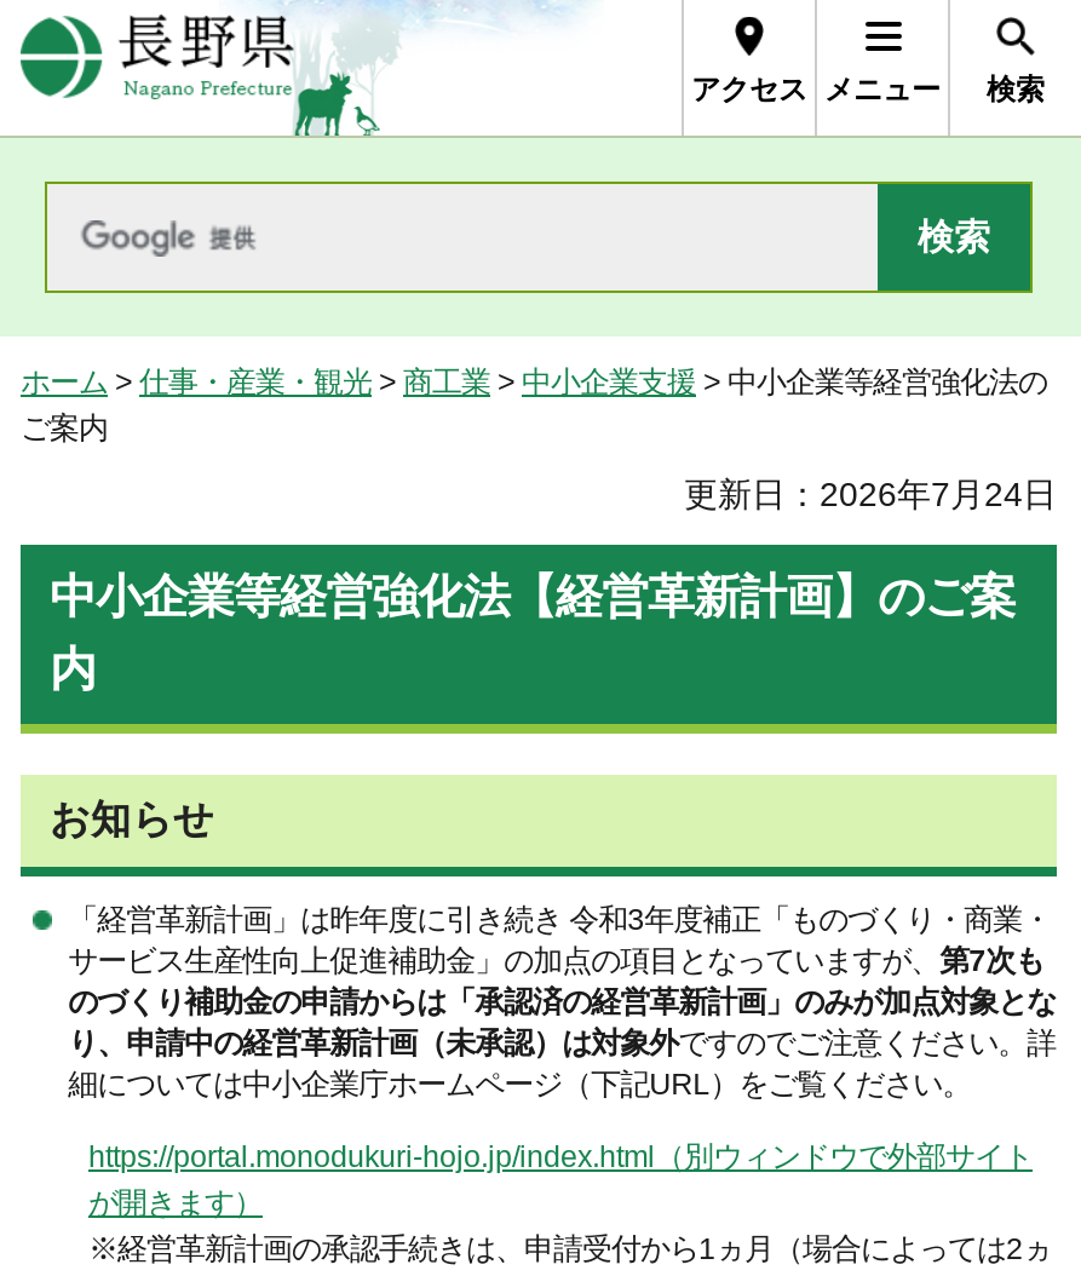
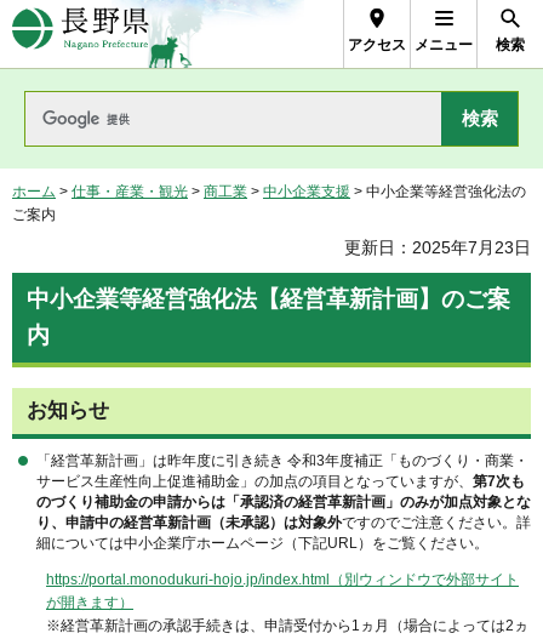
- 更新日：2026年7月24日
+ 更新日：2025年7月23日
